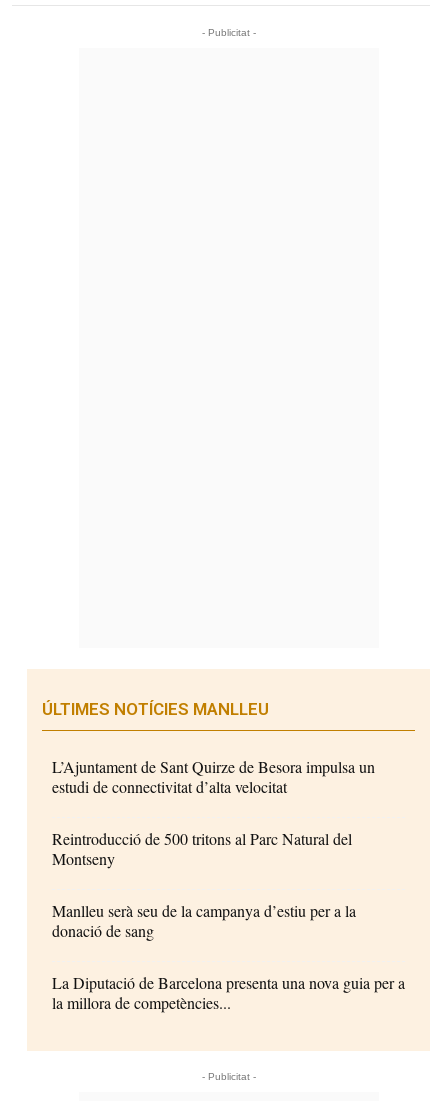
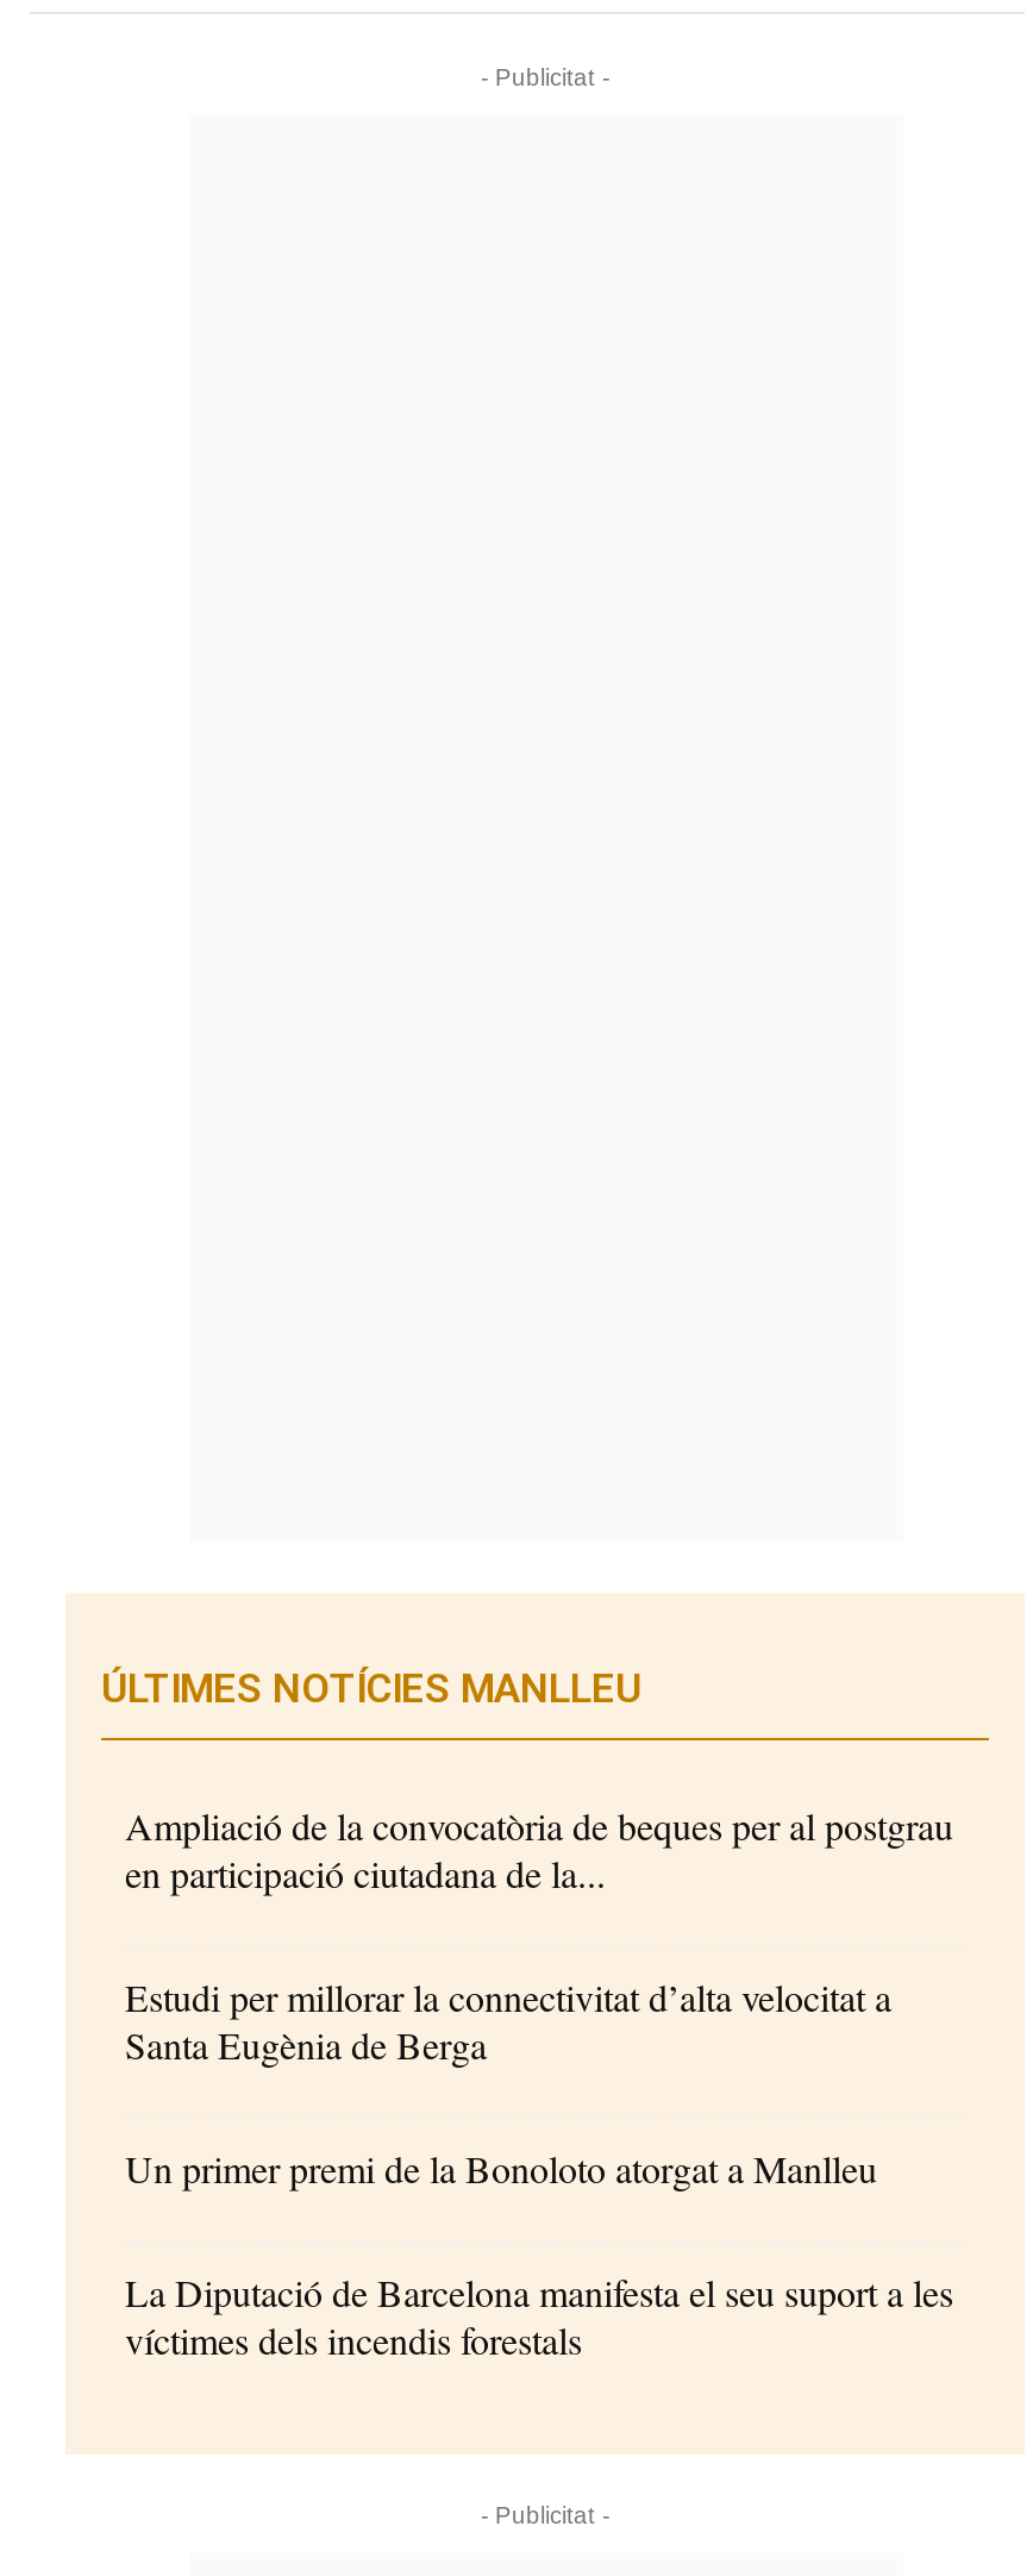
- L’Ajuntament de Sant Quirze de Besora impulsa un
- estudi de connectivitat d’alta velocitat
+ Ampliació de la convocatòria de beques per al postgrau
+ en participació ciutadana de la...

- Reintroducció de 500 tritons al Parc Natural del
- Montseny
+ Estudi per millorar la connectivitat d’alta velocitat a
+ Santa Eugènia de Berga

- Manlleu serà seu de la campanya d’estiu per a la
- donació de sang
+ Un primer premi de la Bonoloto atorgat a Manlleu

- La Diputació de Barcelona presenta una nova guia per a
- la millora de competències...
+ La Diputació de Barcelona manifesta el seu suport a les
+ víctimes dels incendis forestals
